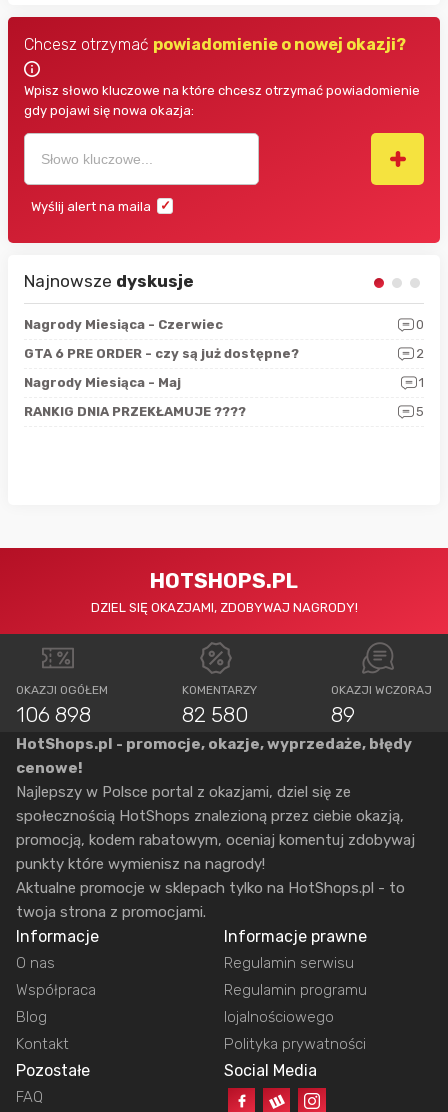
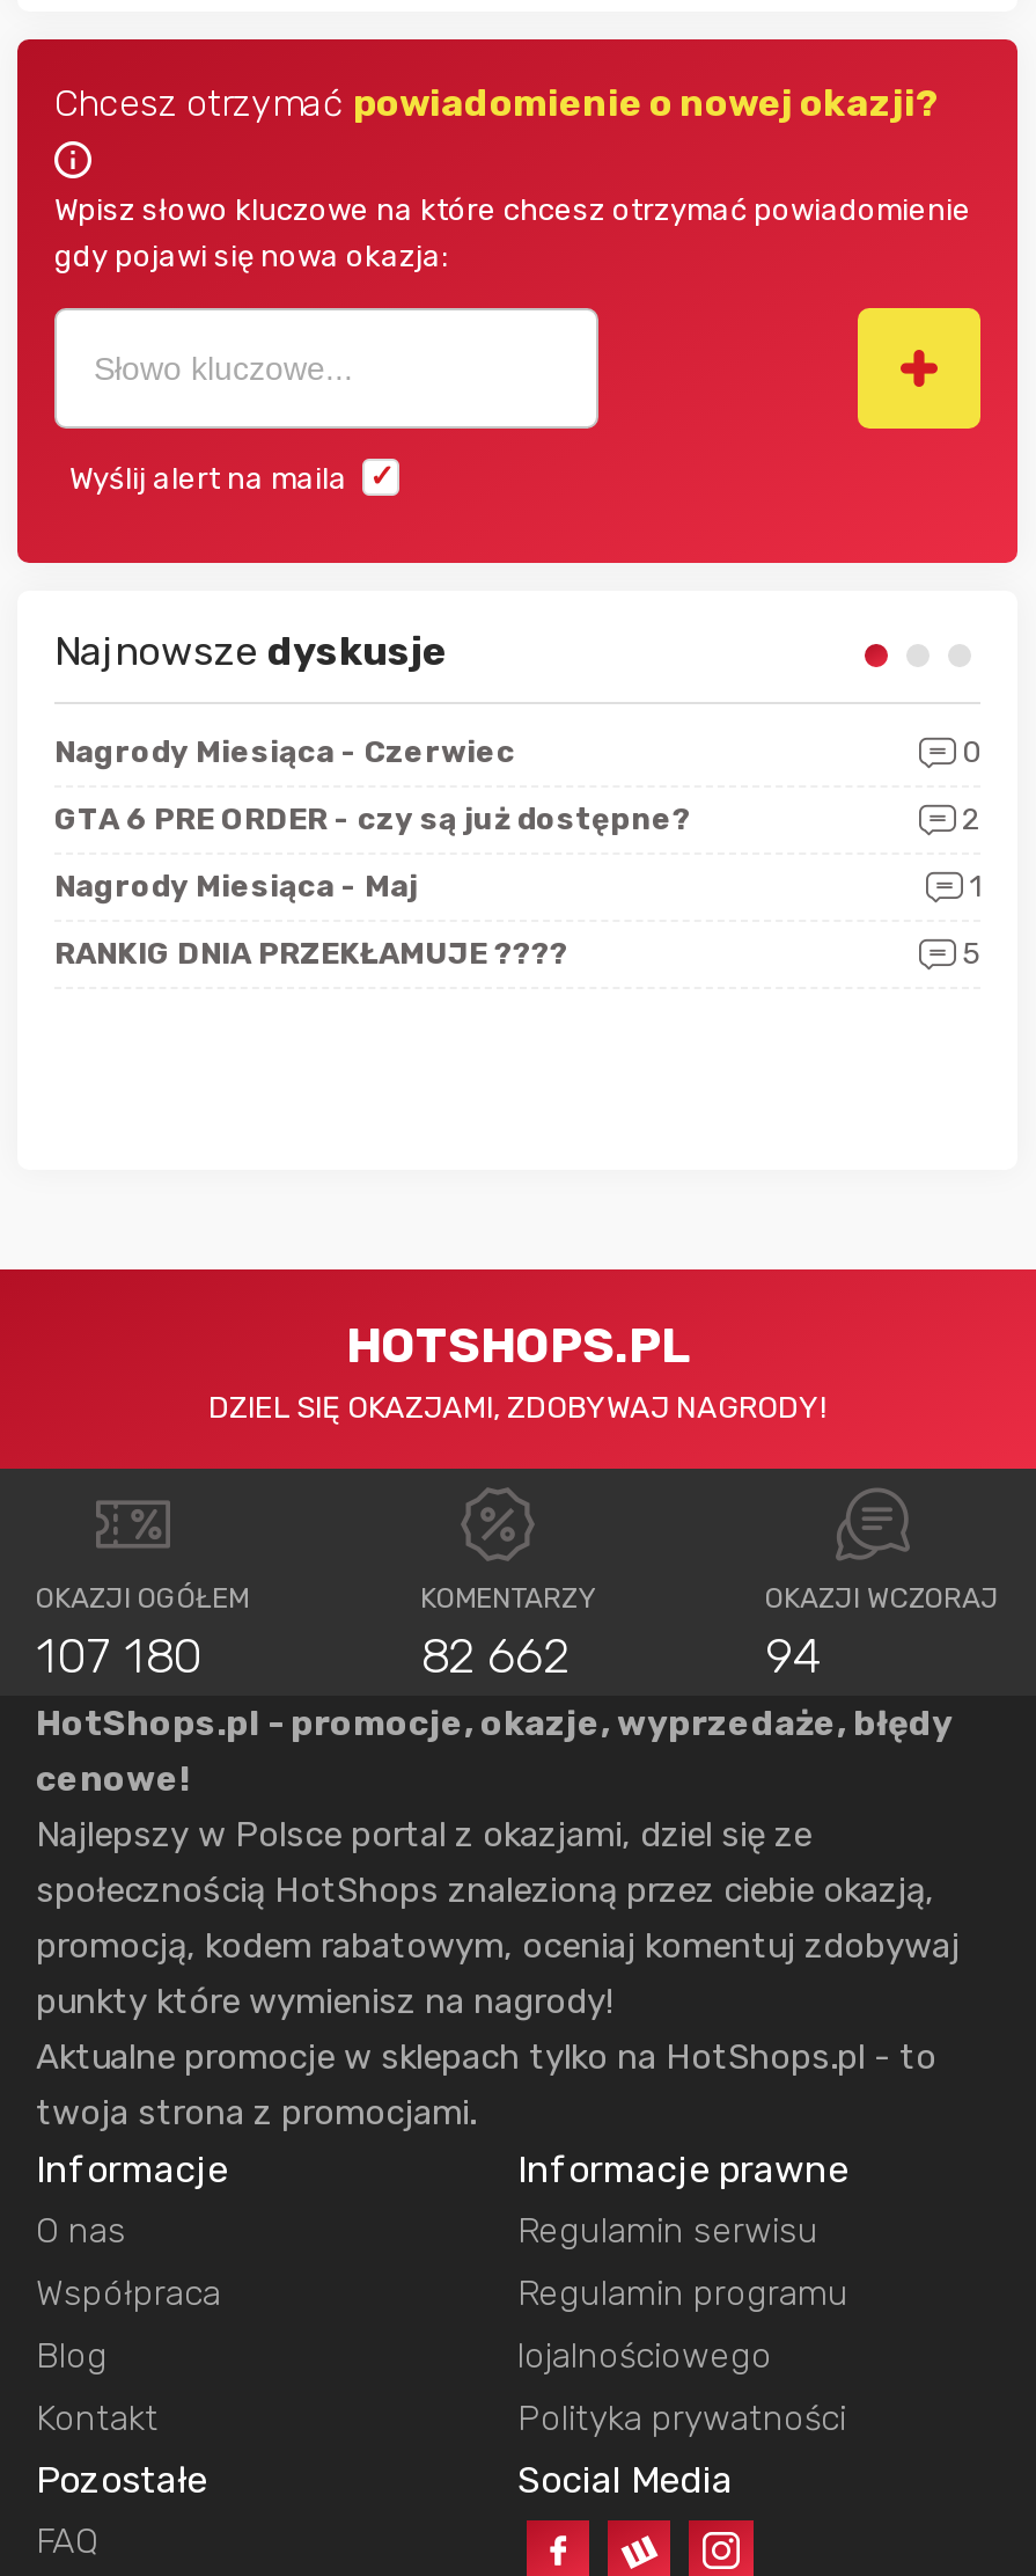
- 106 898
+ 107 180

- 82 580
+ 82 662

- 89
+ 94
